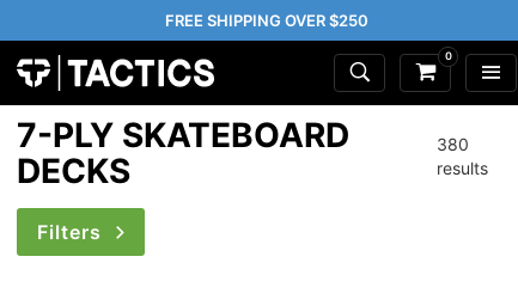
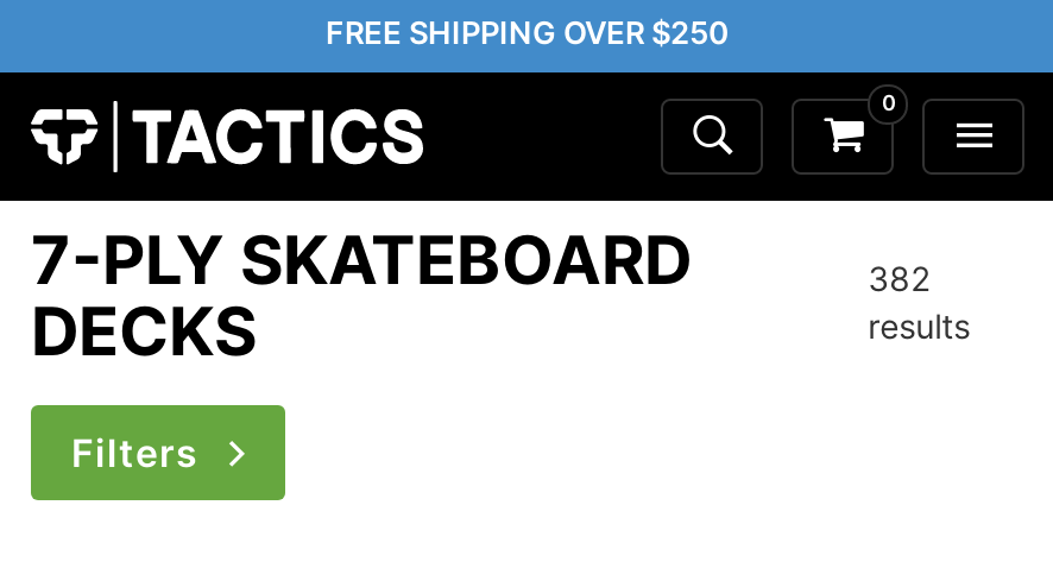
- 380
+ 382
